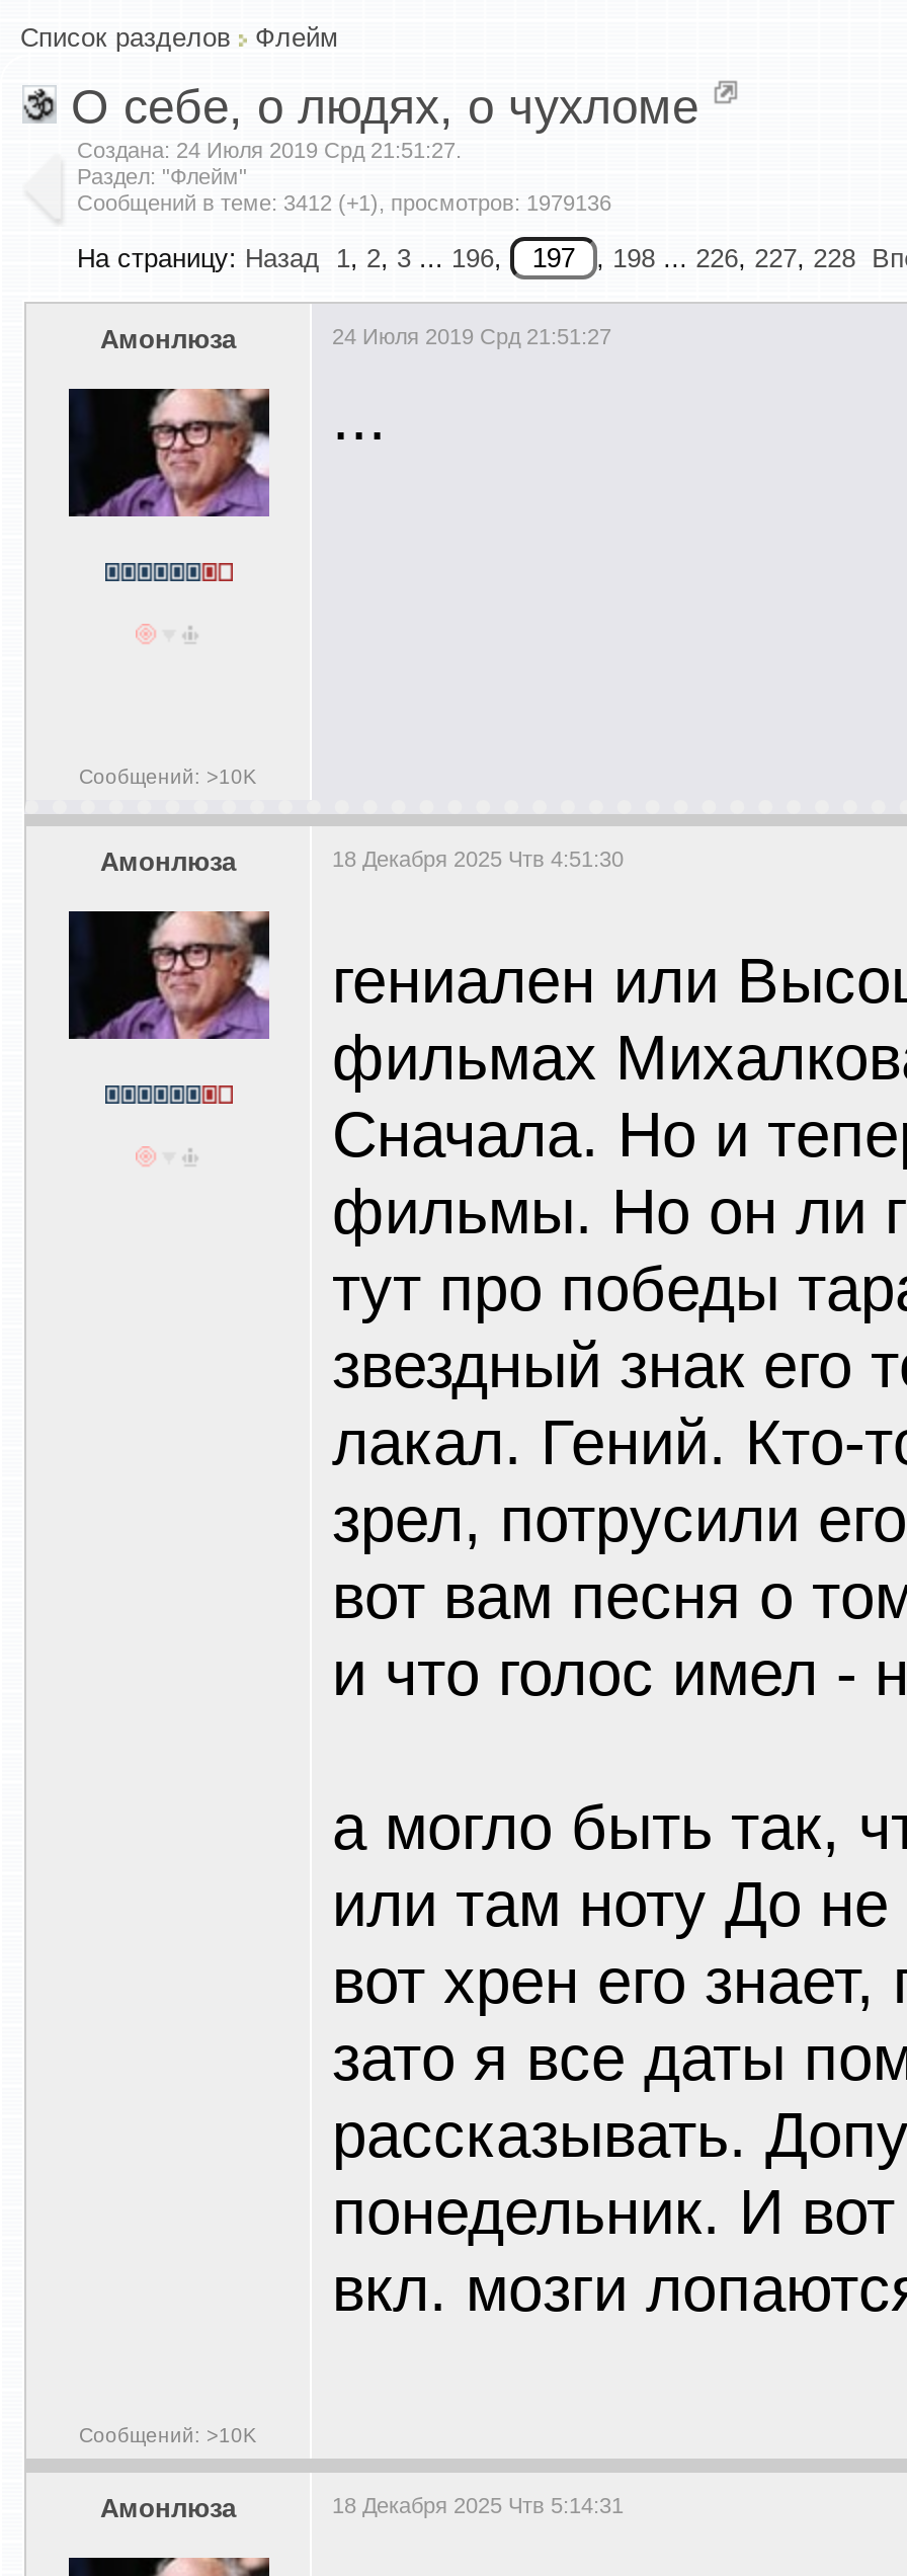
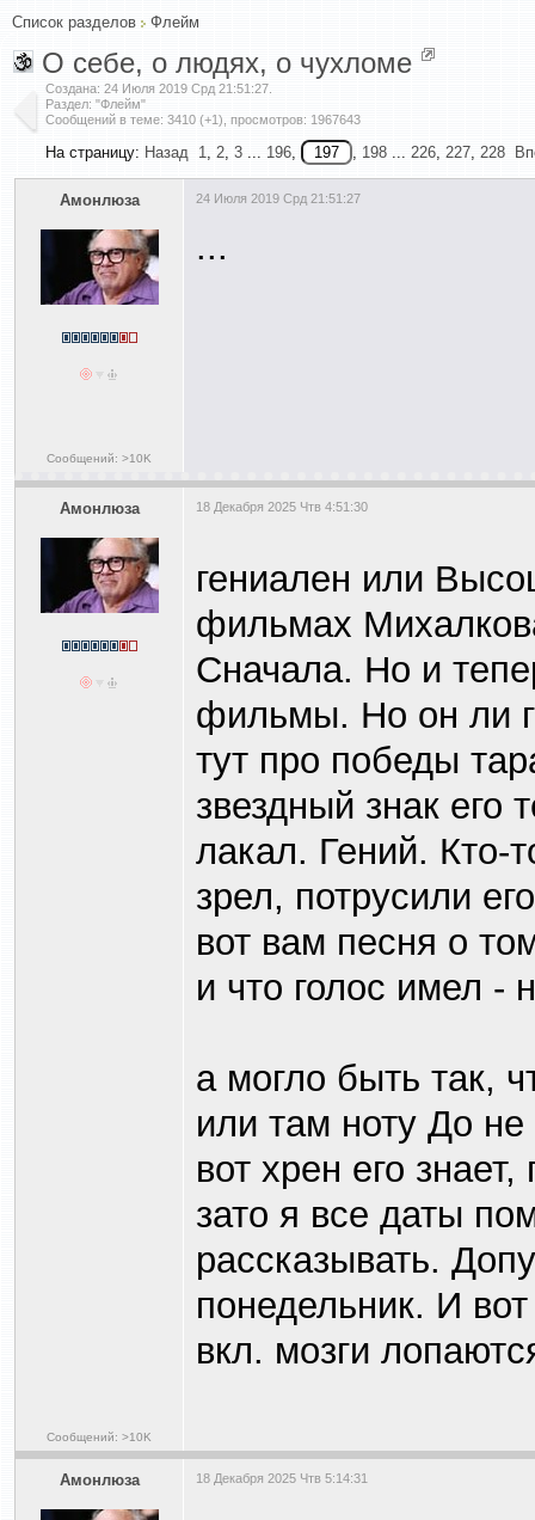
- Сообщений в теме: 3412 (+1), просмотров: 1979136
+ Сообщений в теме: 3410 (+1), просмотров: 1967643
